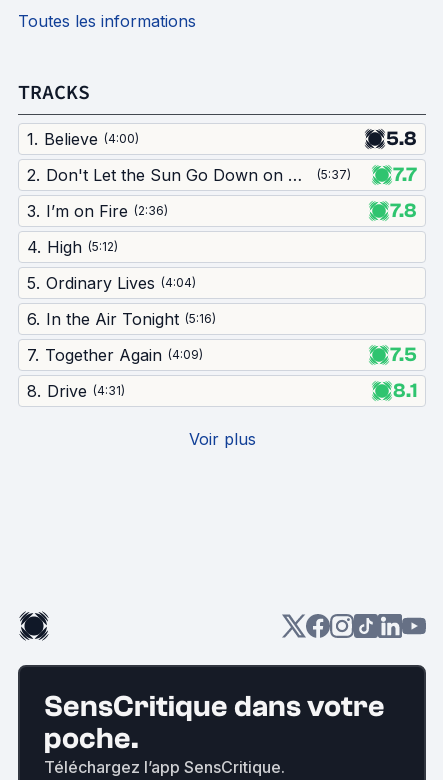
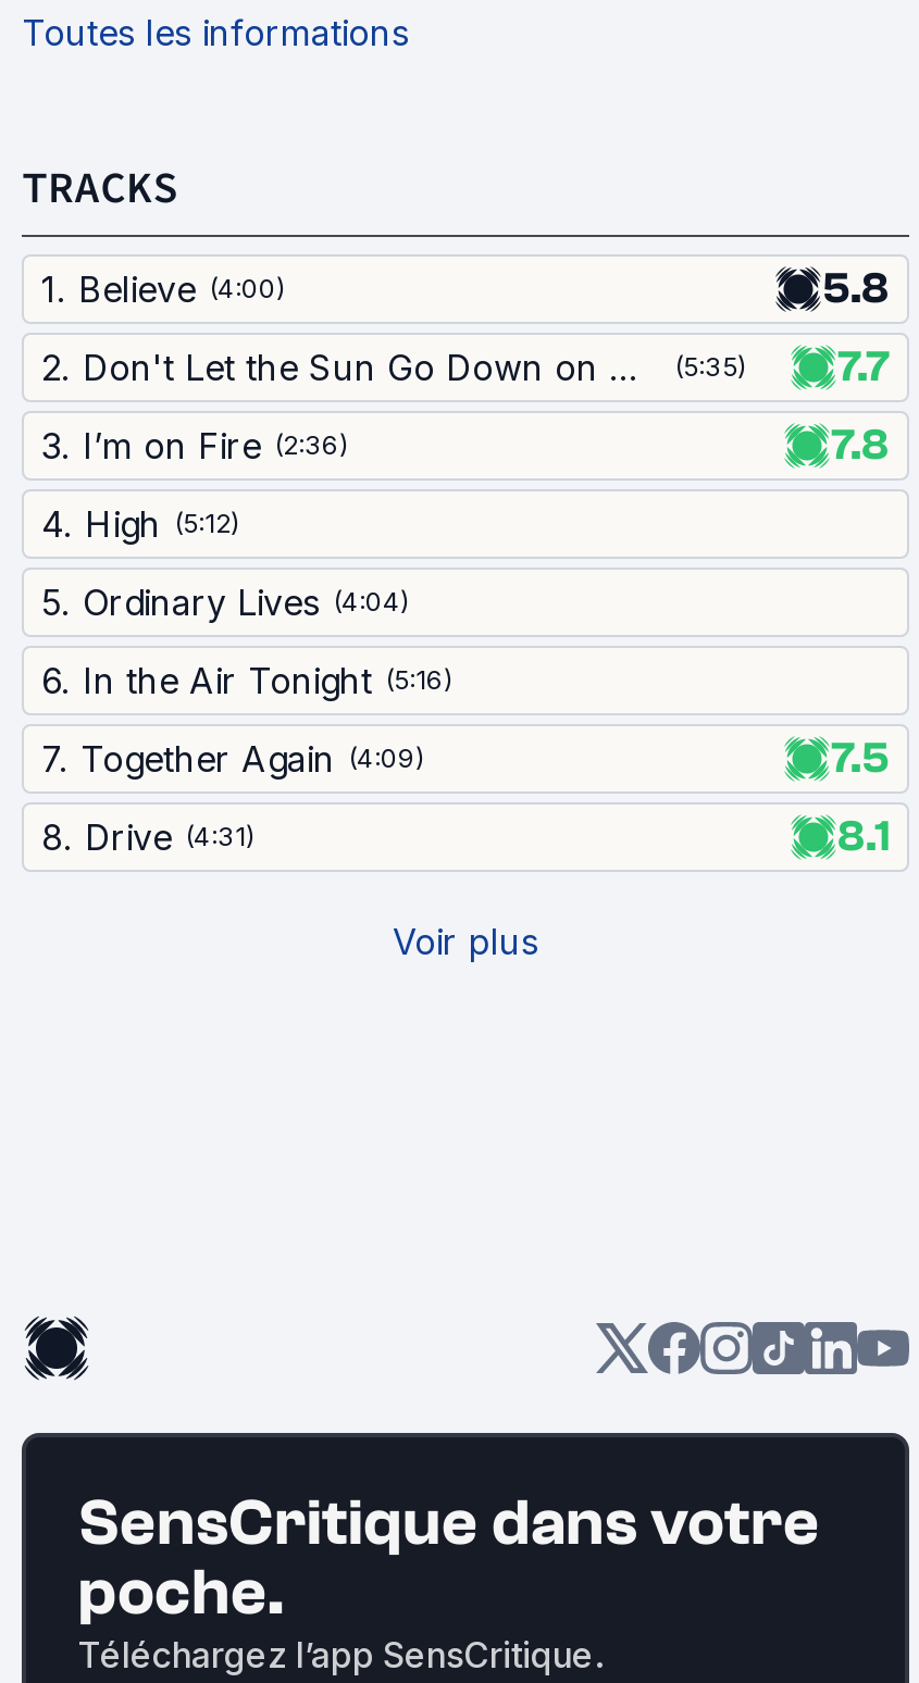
- (5:37)
+ (5:35)
